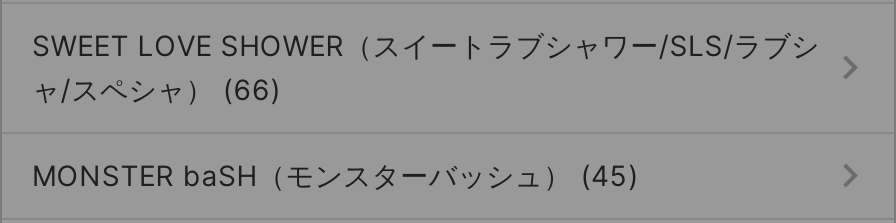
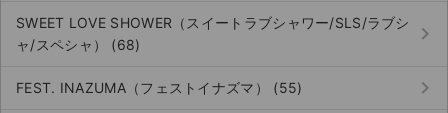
- ャ/スペシャ） (66)
+ ャ/スペシャ） (68)

- MONSTER baSH（モンスターバッシュ） (45)
+ FEST. INAZUMA（フェストイナズマ） (55)
